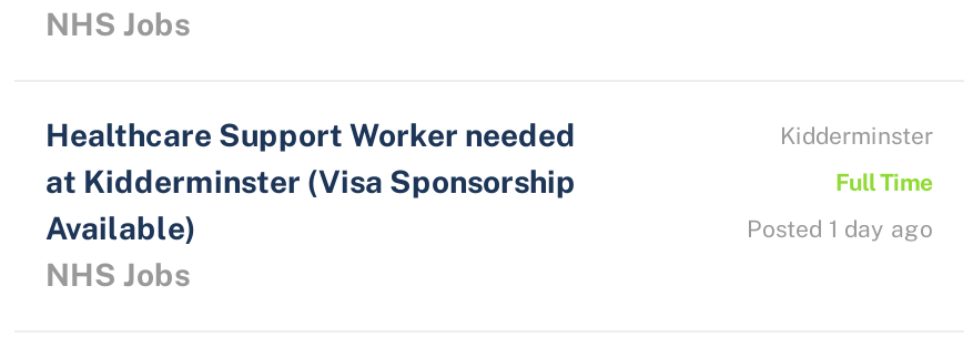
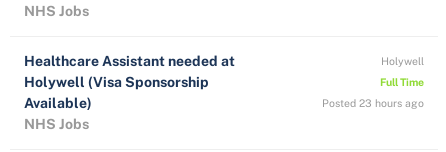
- Healthcare Support Worker needed
- at Kidderminster (Visa Sponsorship
+ Healthcare Assistant needed at
+ Holywell (Visa Sponsorship

- Kidderminster
+ Holywell

- Posted 1 day ago
+ Posted 23 hours ago
